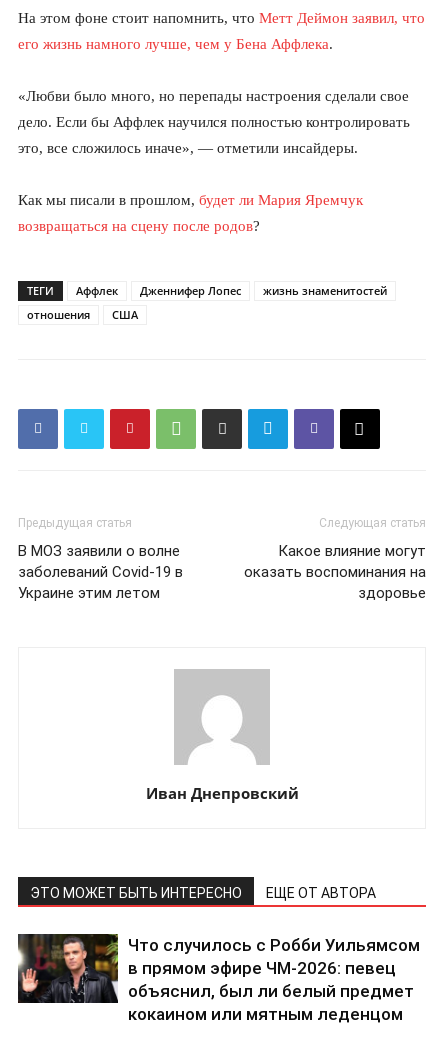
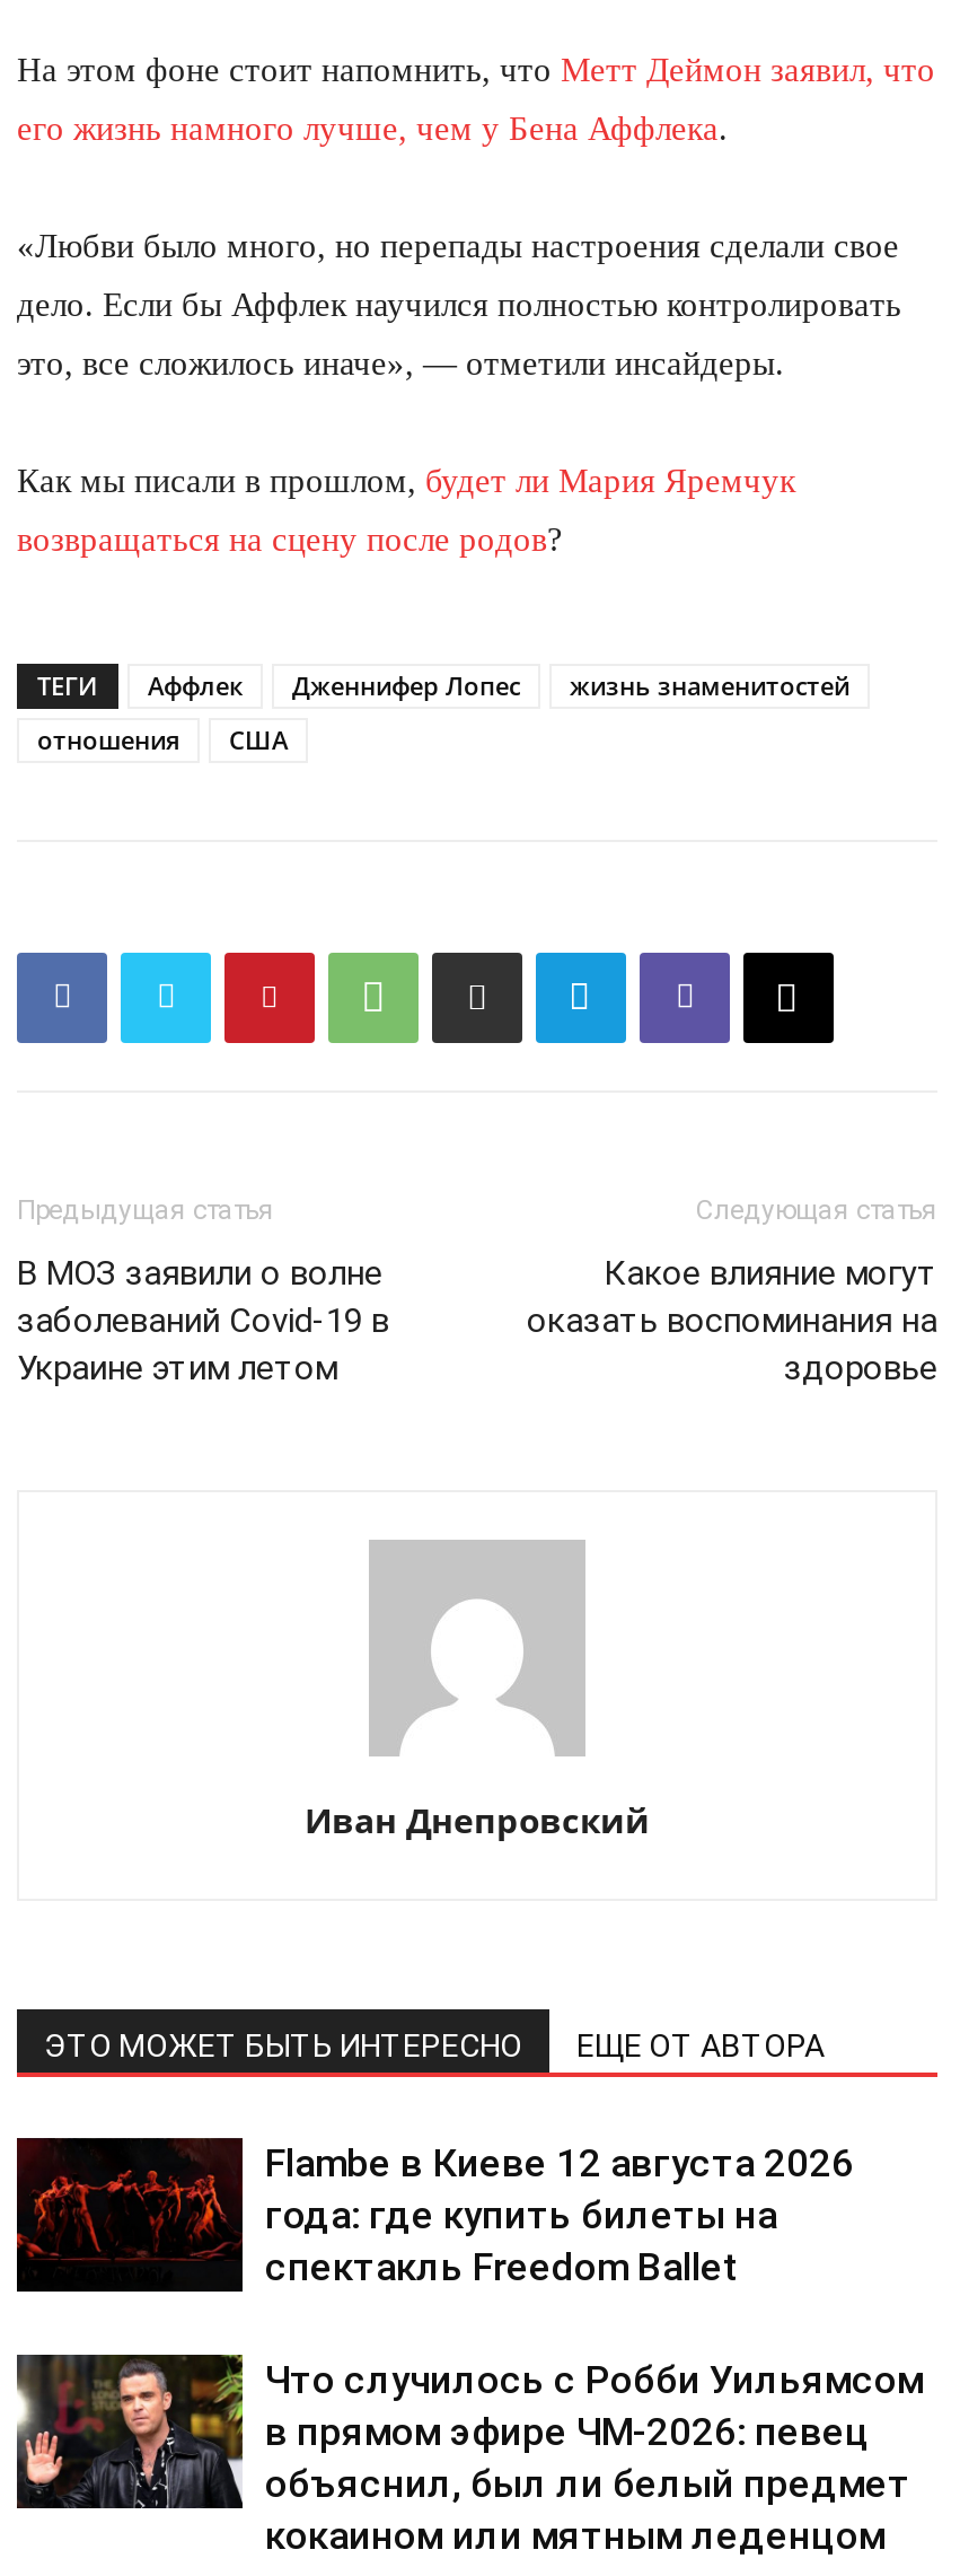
+ [image]
+ Flambe в Киеве 12 августа 2026
+ года: где купить билеты на
+ спектакль Freedom Ballet
